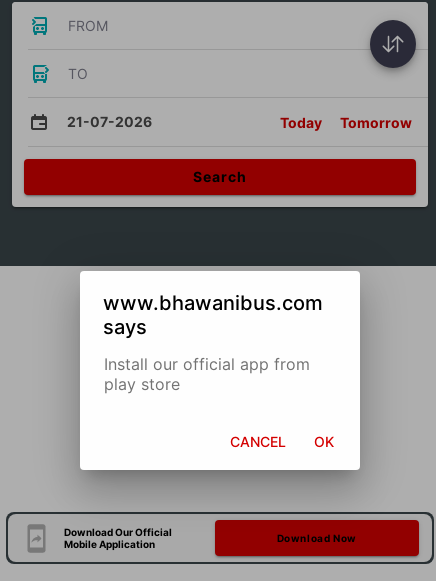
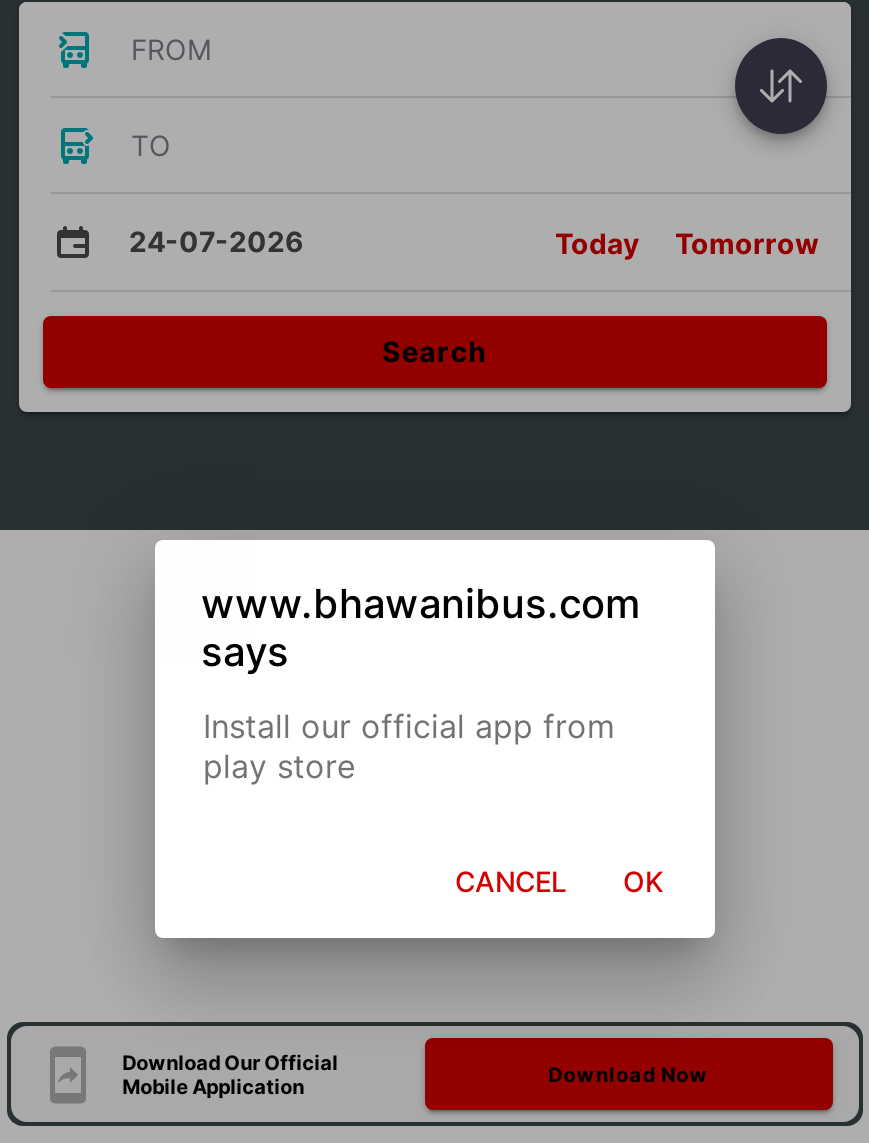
- 21-07-2026
+ 24-07-2026
